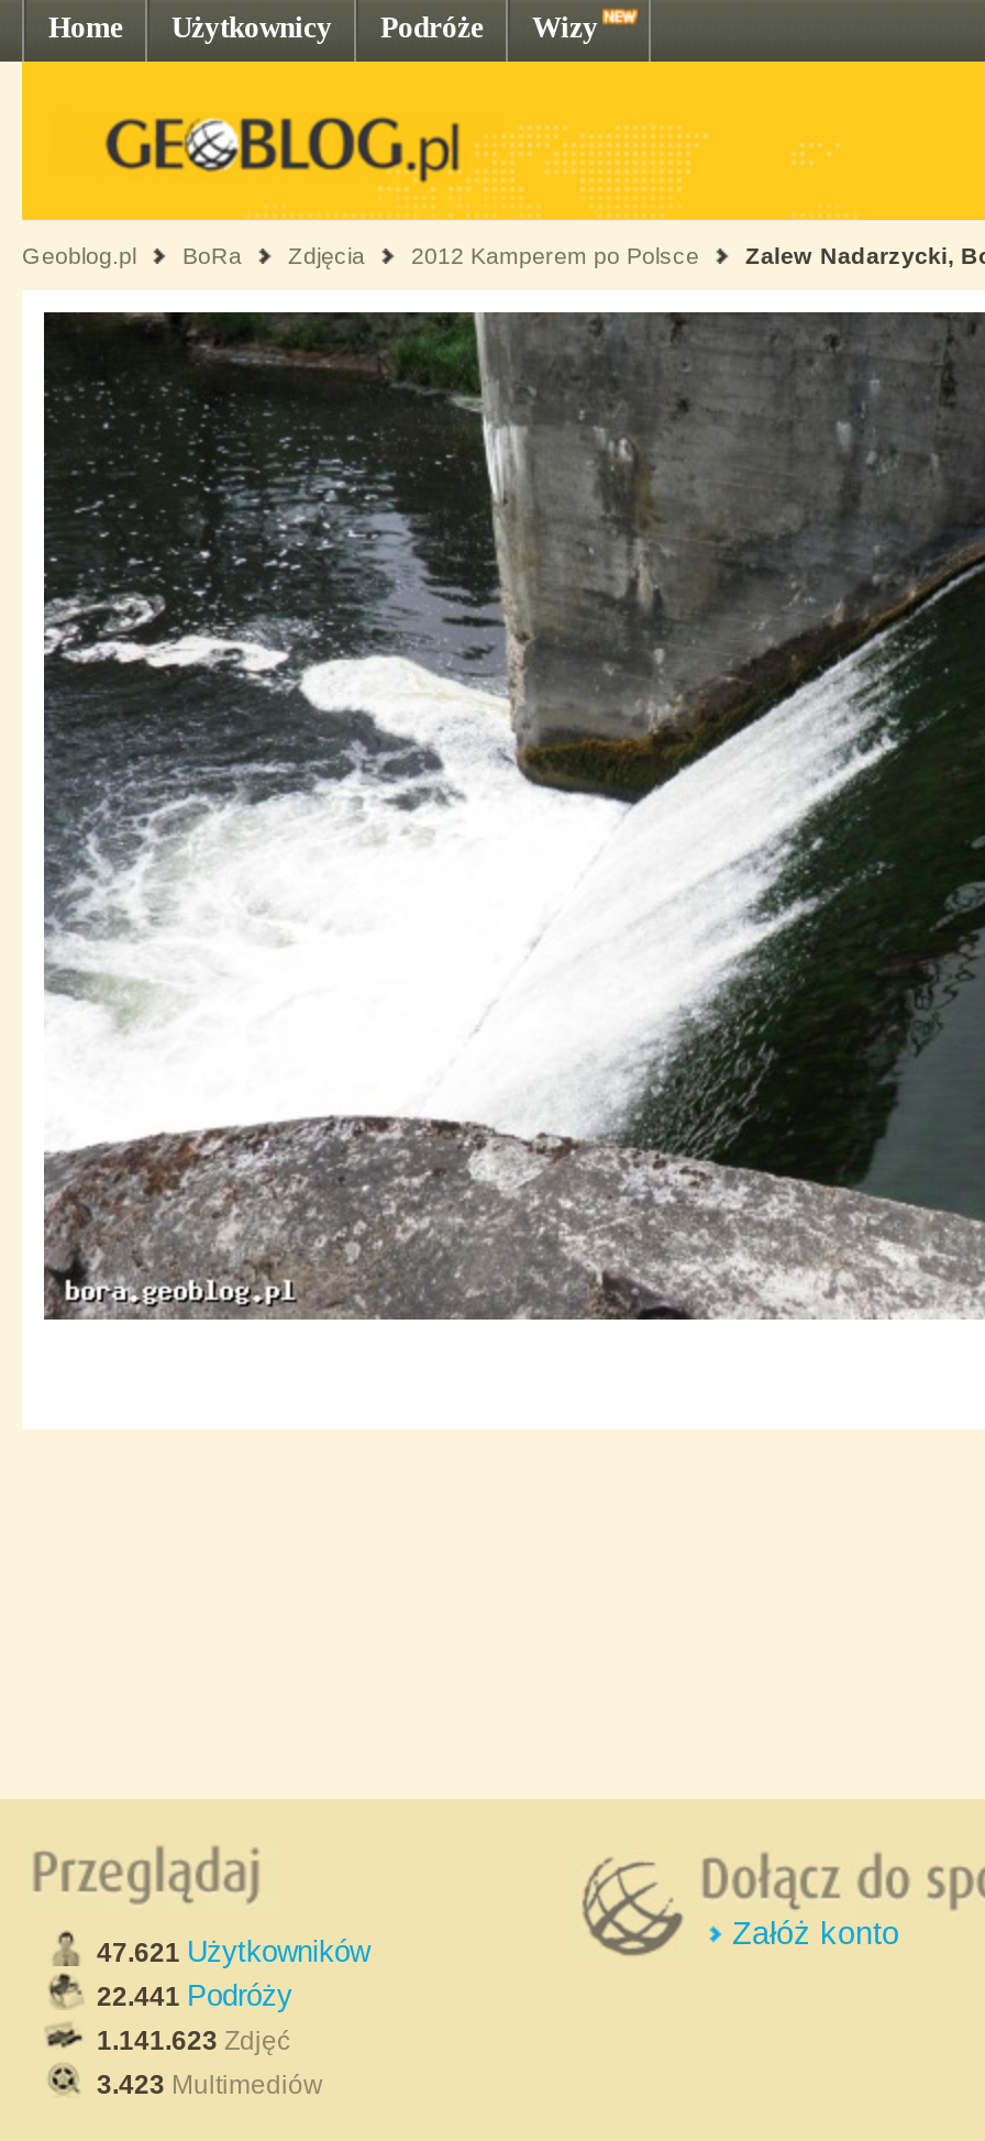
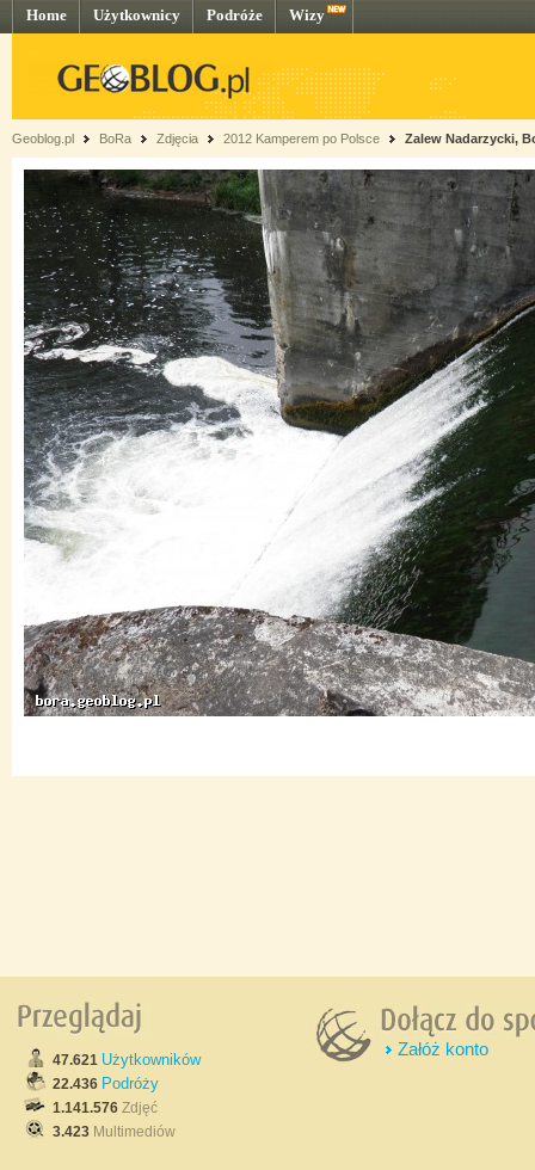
- 22.441 Podróży
+ 22.436 Podróży

- 1.141.623 Zdjęć
+ 1.141.576 Zdjęć
